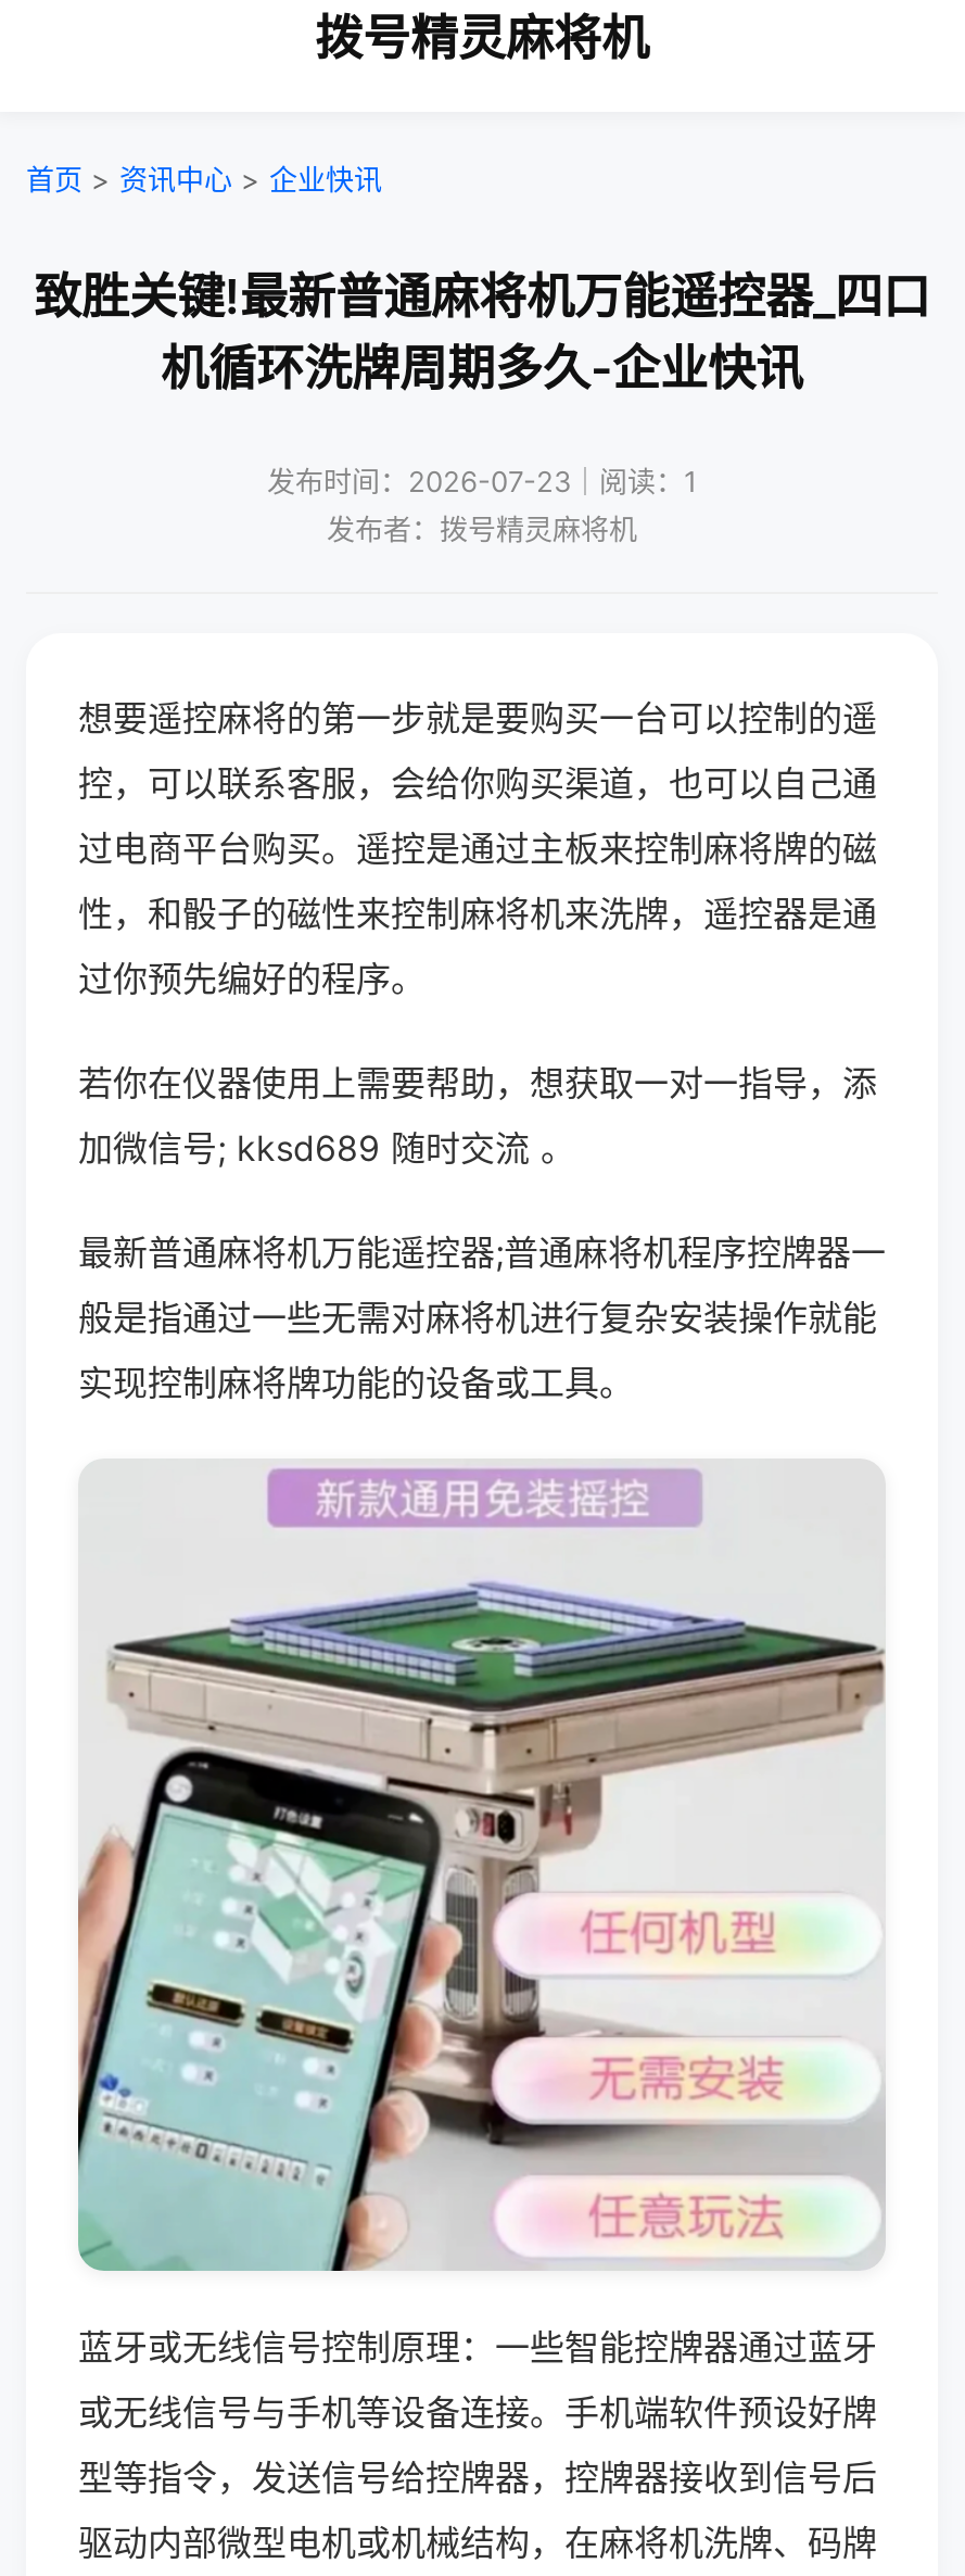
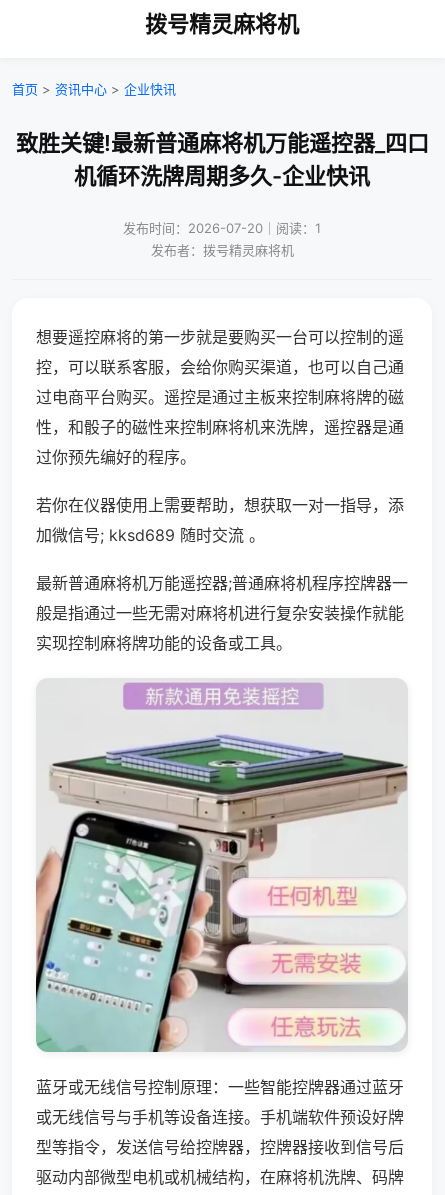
- 发布时间：2026-07-23｜阅读：1
+ 发布时间：2026-07-20｜阅读：1
